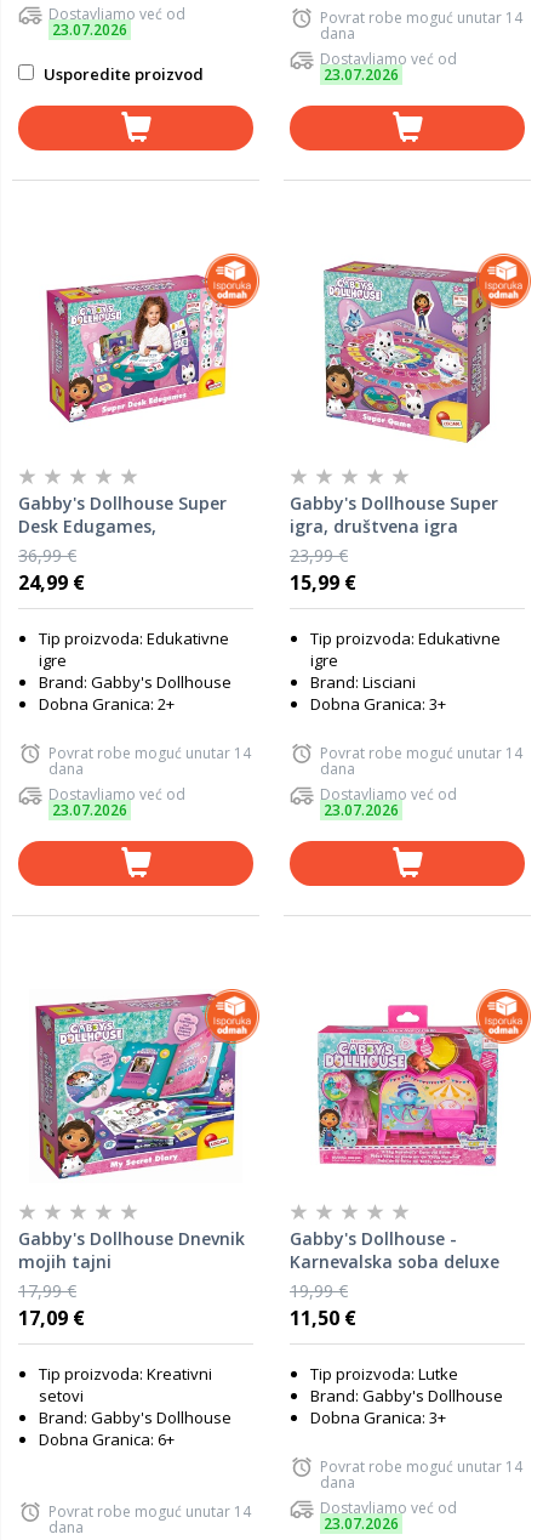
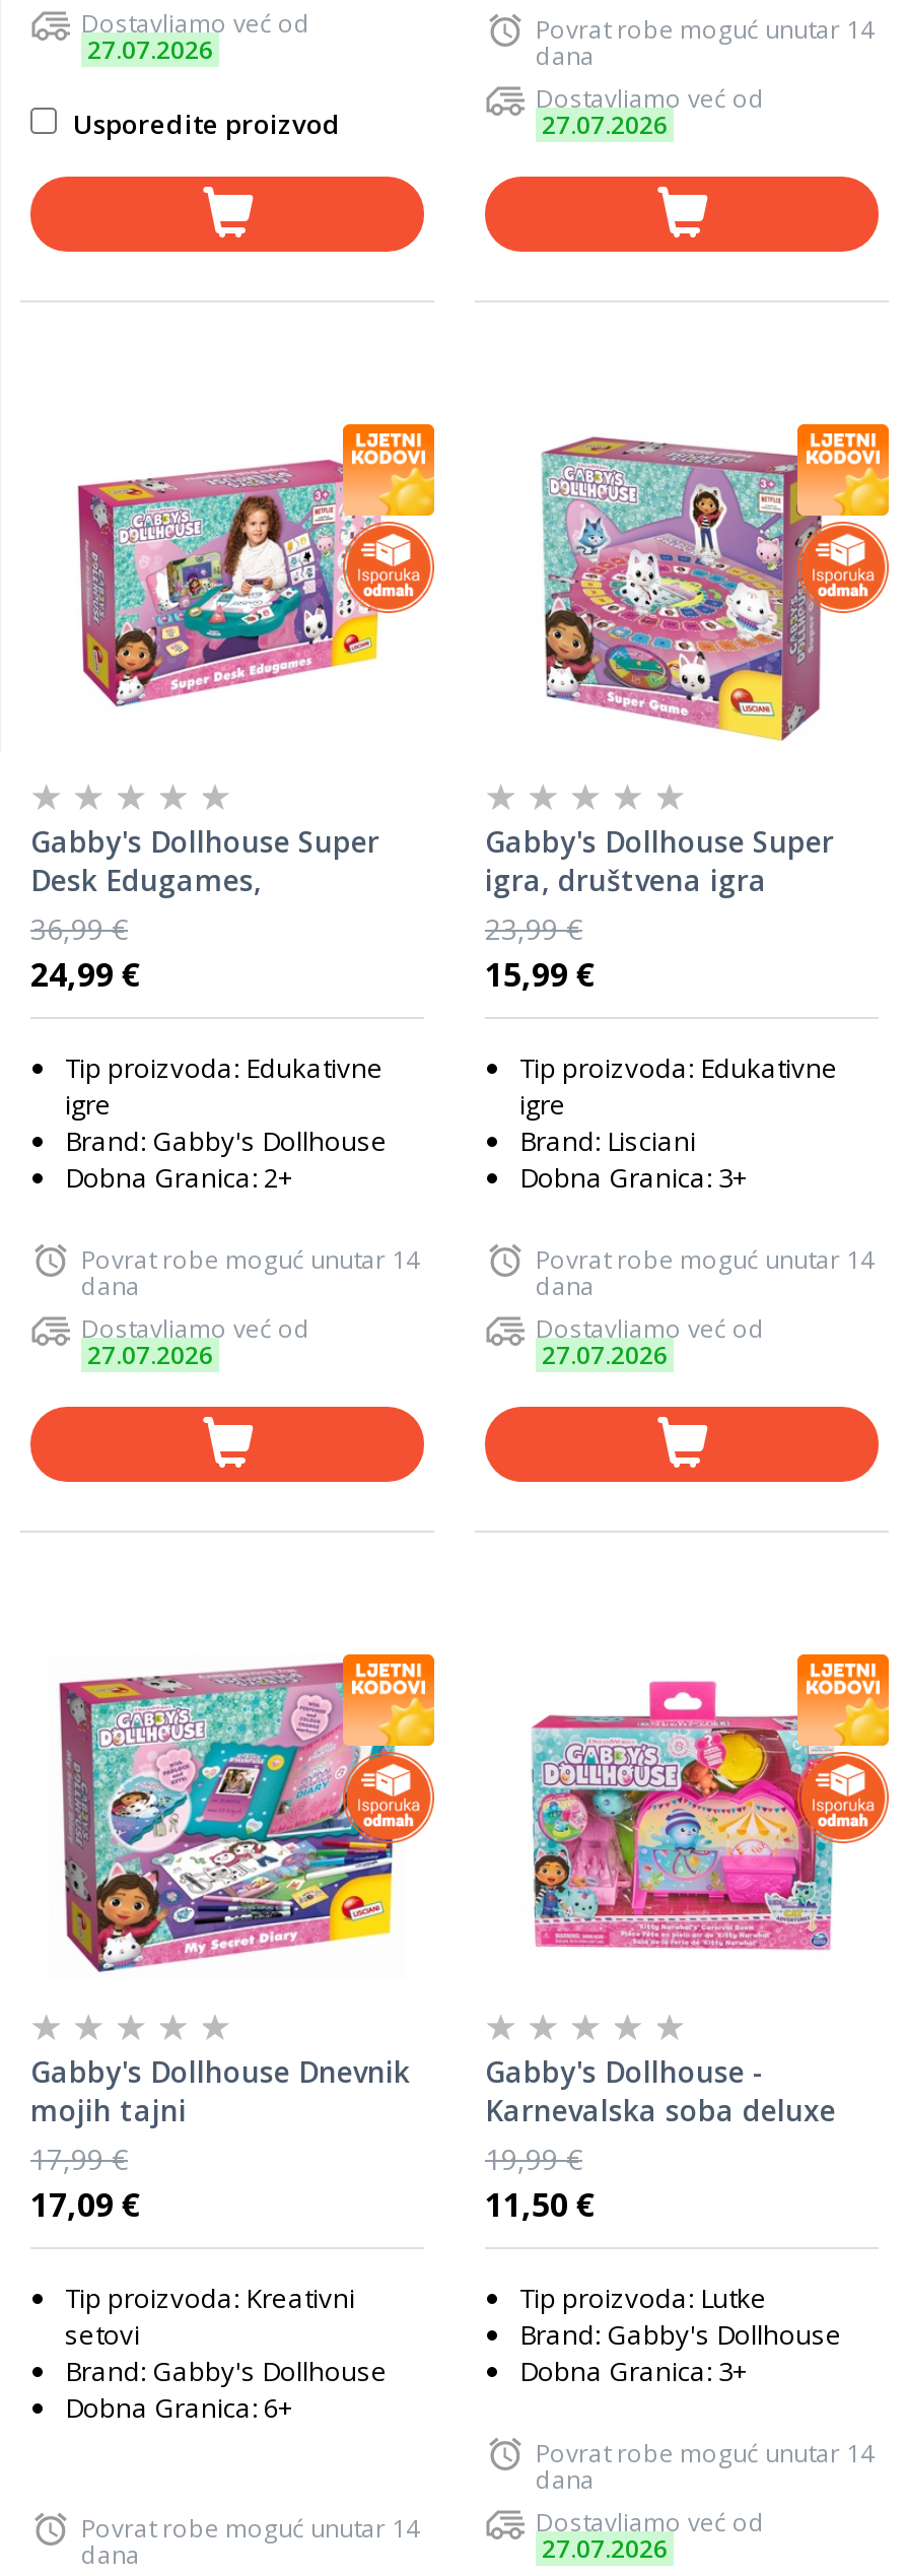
- 23.07.2026
+ 27.07.2026

- 23.07.2026
+ 27.07.2026

- [image]
+ [image]

- [image]
+ [image]

- 23.07.2026
+ 27.07.2026

- 23.07.2026
+ 27.07.2026

- [image]
+ [image]

- [image]
+ [image]

- 23.07.2026
+ 27.07.2026
